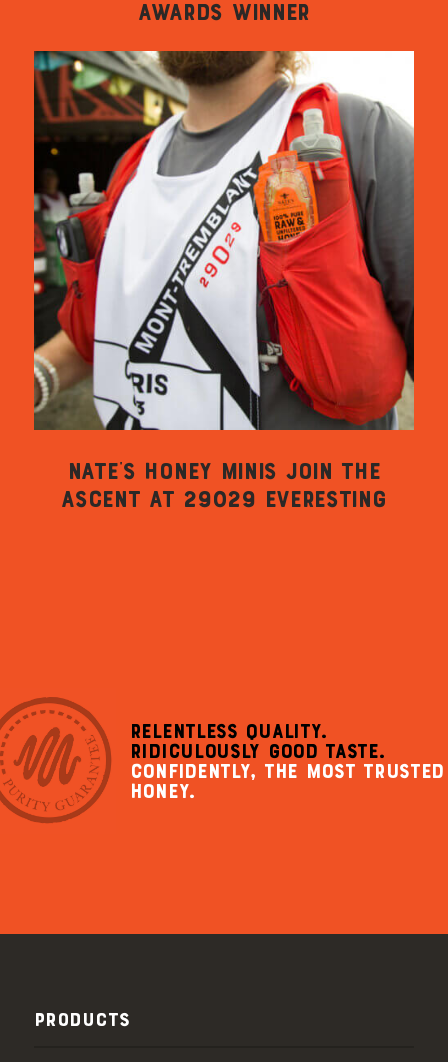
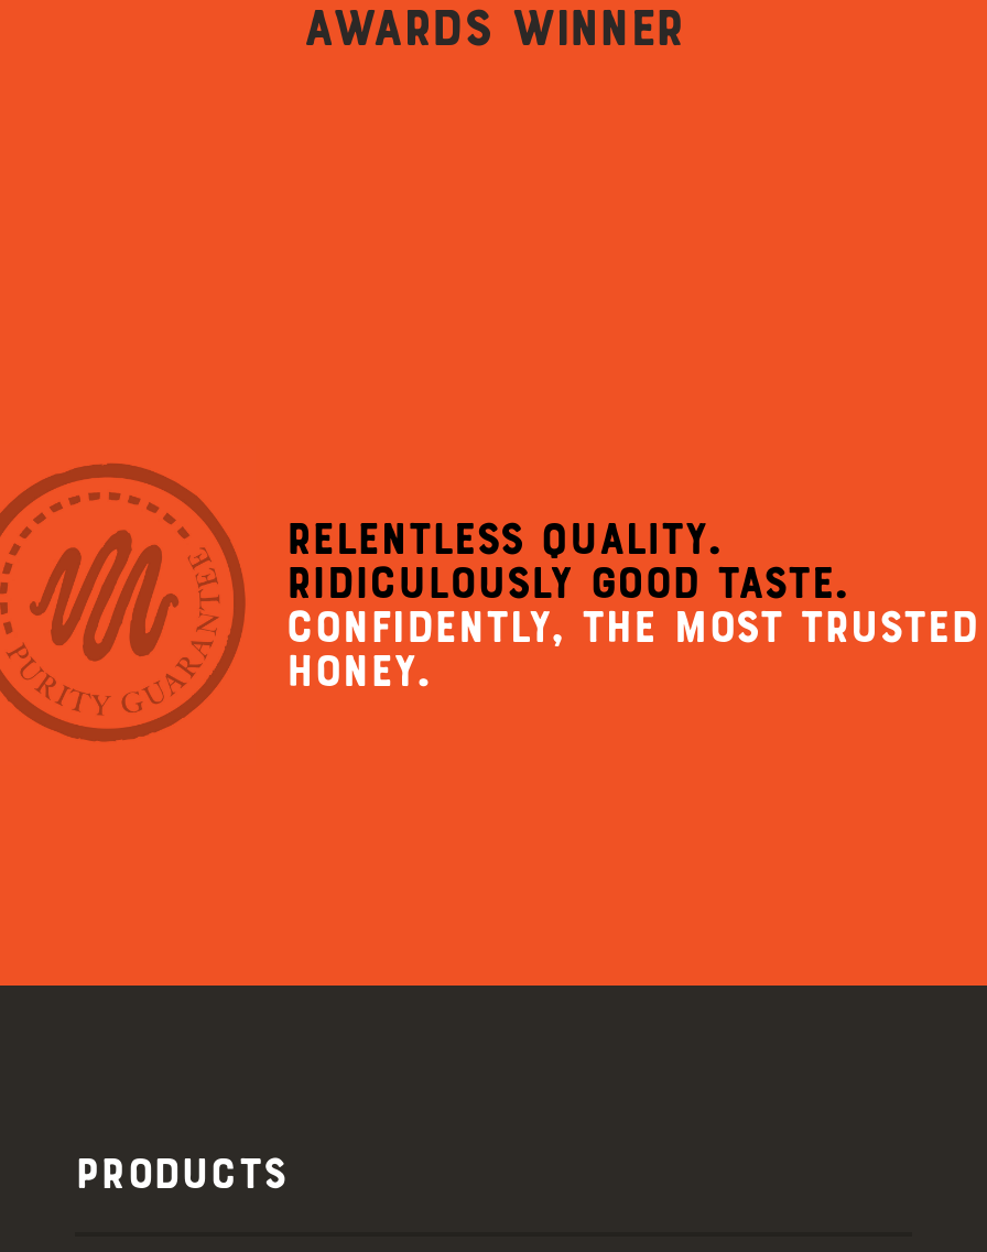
- [image]
- NATE’S HONEY MINIS JOIN THE
- ASCENT AT 29029 EVERESTING
